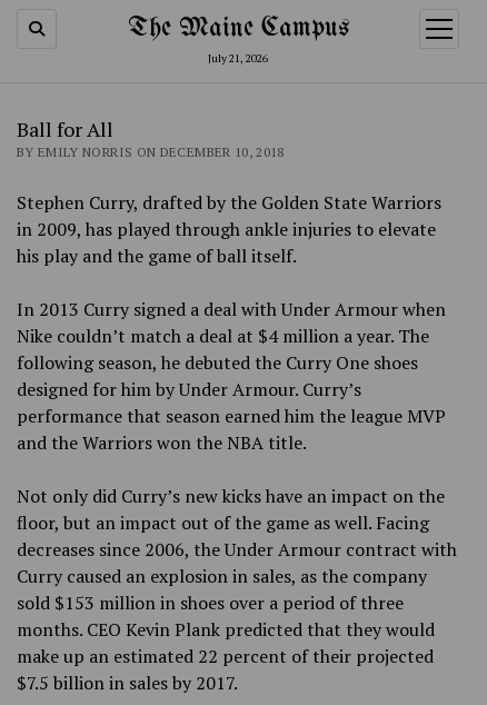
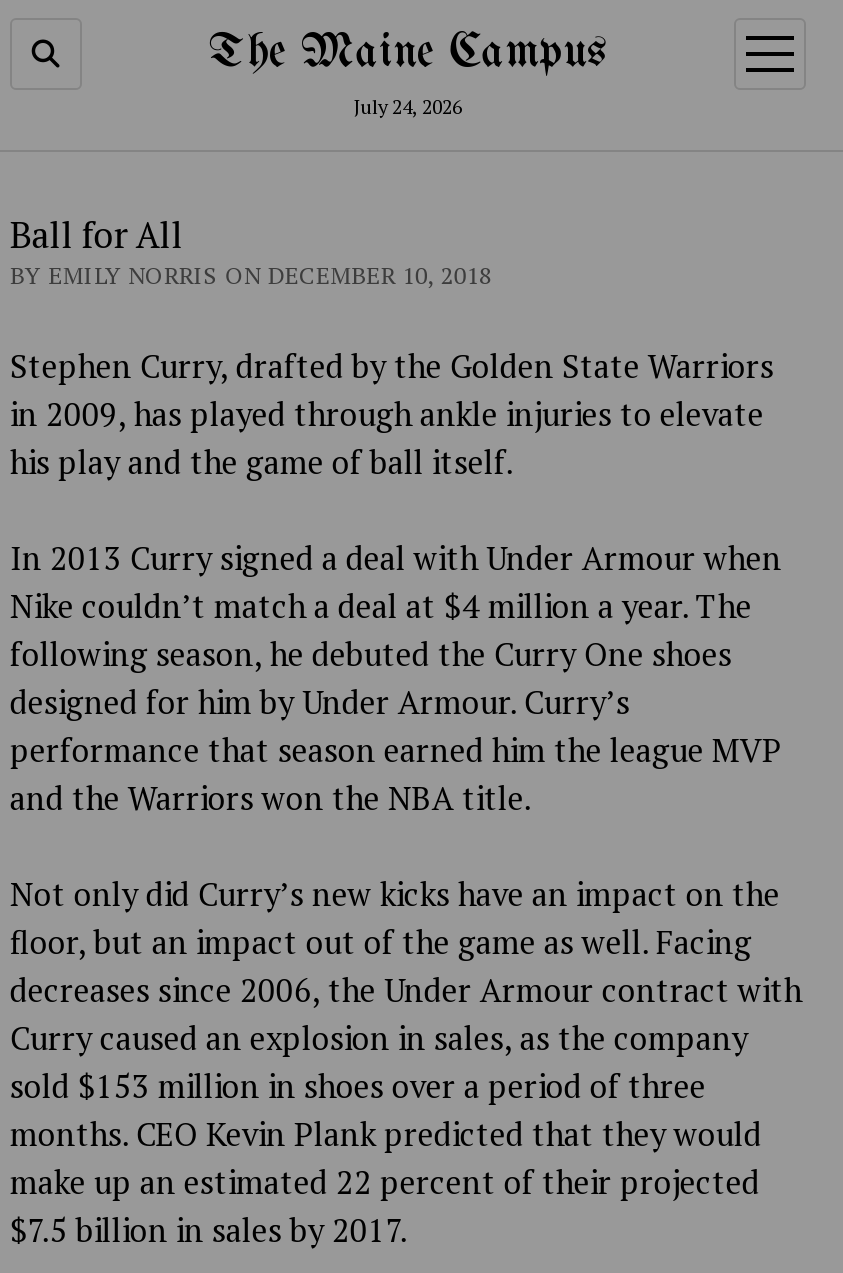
- July 21, 2026
+ July 24, 2026
